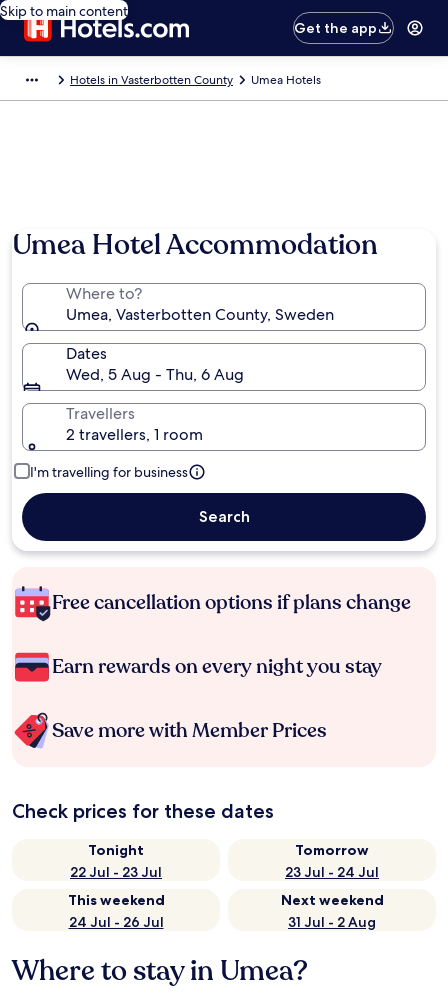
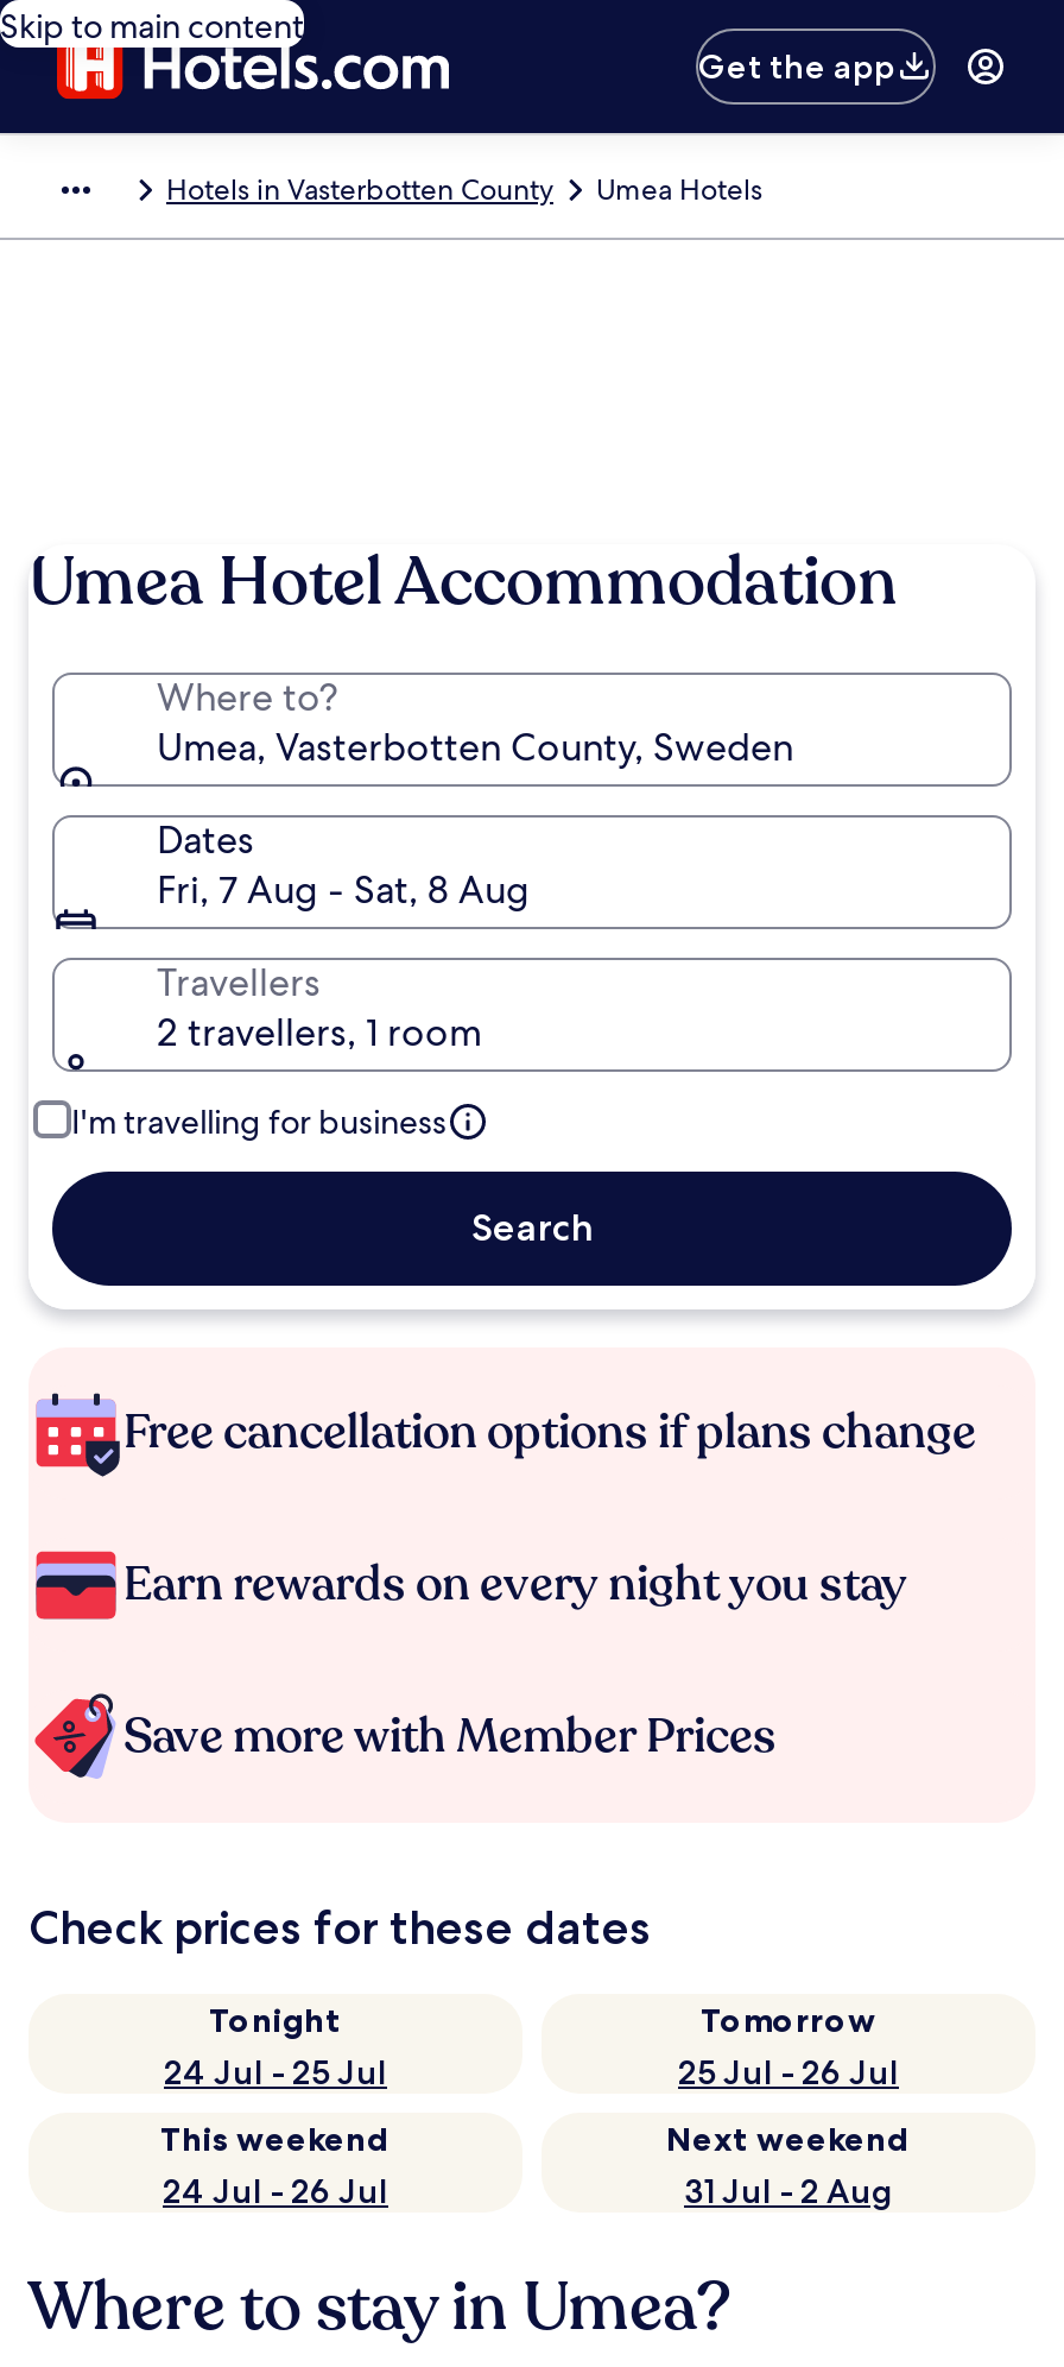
- Wed, 5 Aug - Thu, 6 Aug
+ Fri, 7 Aug - Sat, 8 Aug

- 22 Jul - 23 Jul
+ 24 Jul - 25 Jul

- 23 Jul - 24 Jul
+ 25 Jul - 26 Jul
